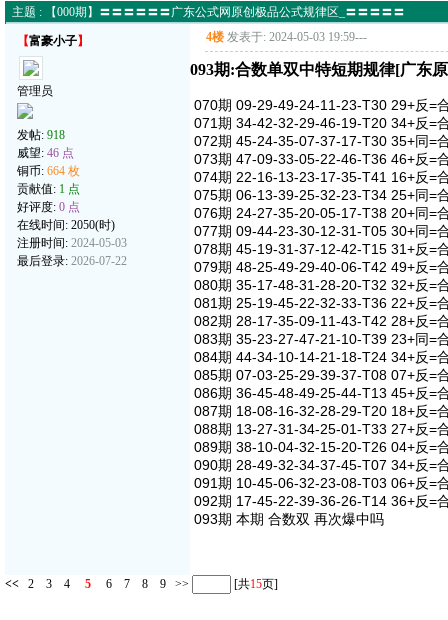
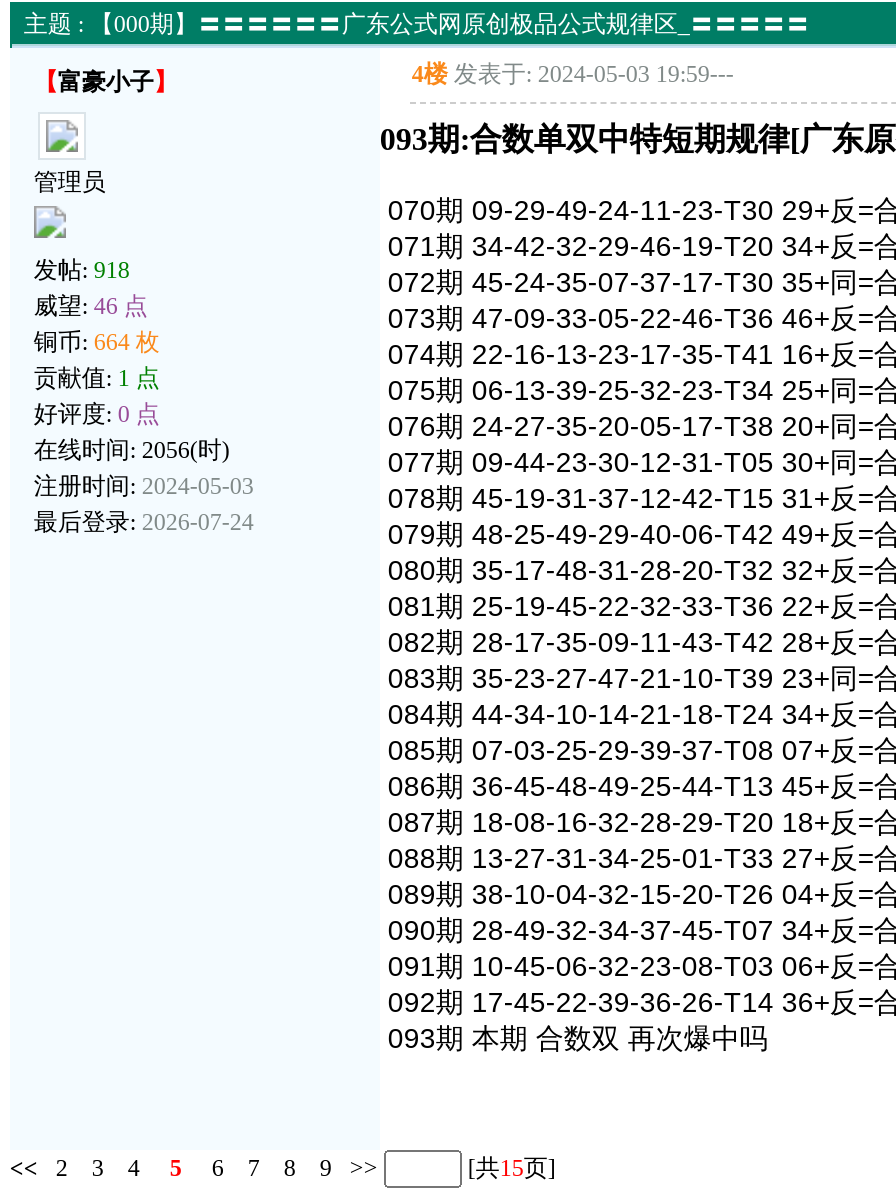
- 在线时间: 2050(时)
+ 在线时间: 2056(时)

- 最后登录: 2026-07-22
+ 最后登录: 2026-07-24
